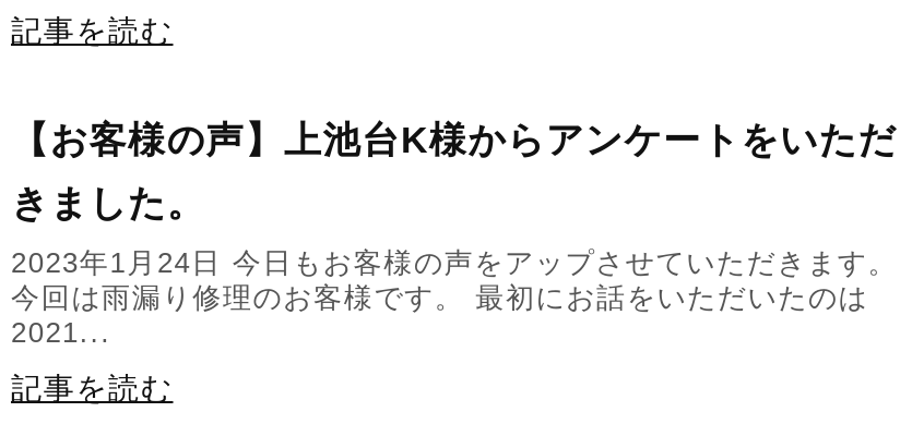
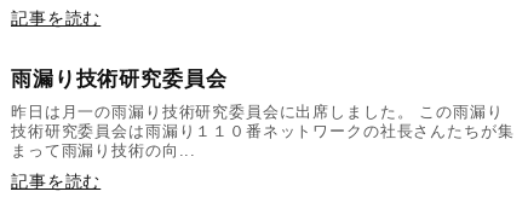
- 【お客様の声】上池台K様からアンケートをいただ
- きました。
- 2023年1月24日 今日もお客様の声をアップさせていただきます。
- 今回は雨漏り修理のお客様です。 最初にお話をいただいたのは
- 2021...
+ 雨漏り技術研究委員会
+ 昨日は月一の雨漏り技術研究委員会に出席しました。 この雨漏り
+ 技術研究委員会は雨漏り１１０番ネットワークの社長さんたちが集
+ まって雨漏り技術の向...
